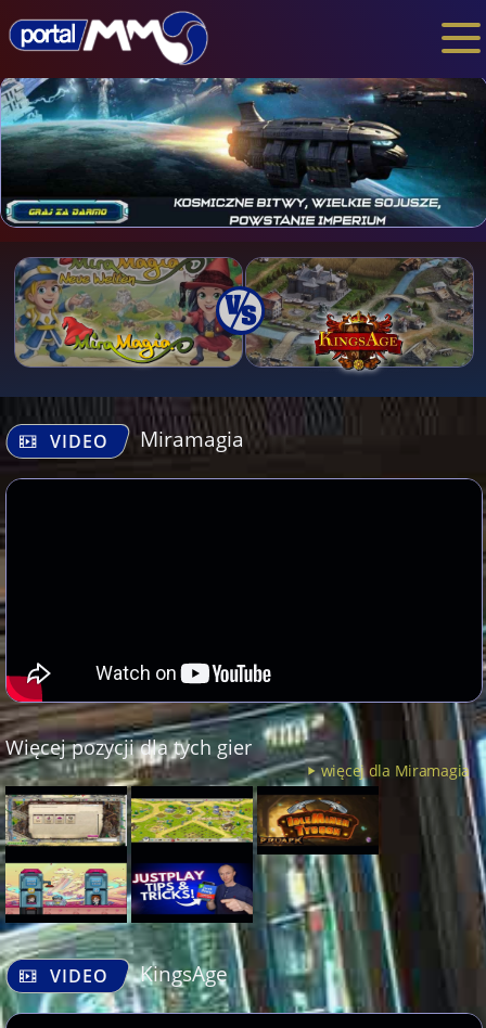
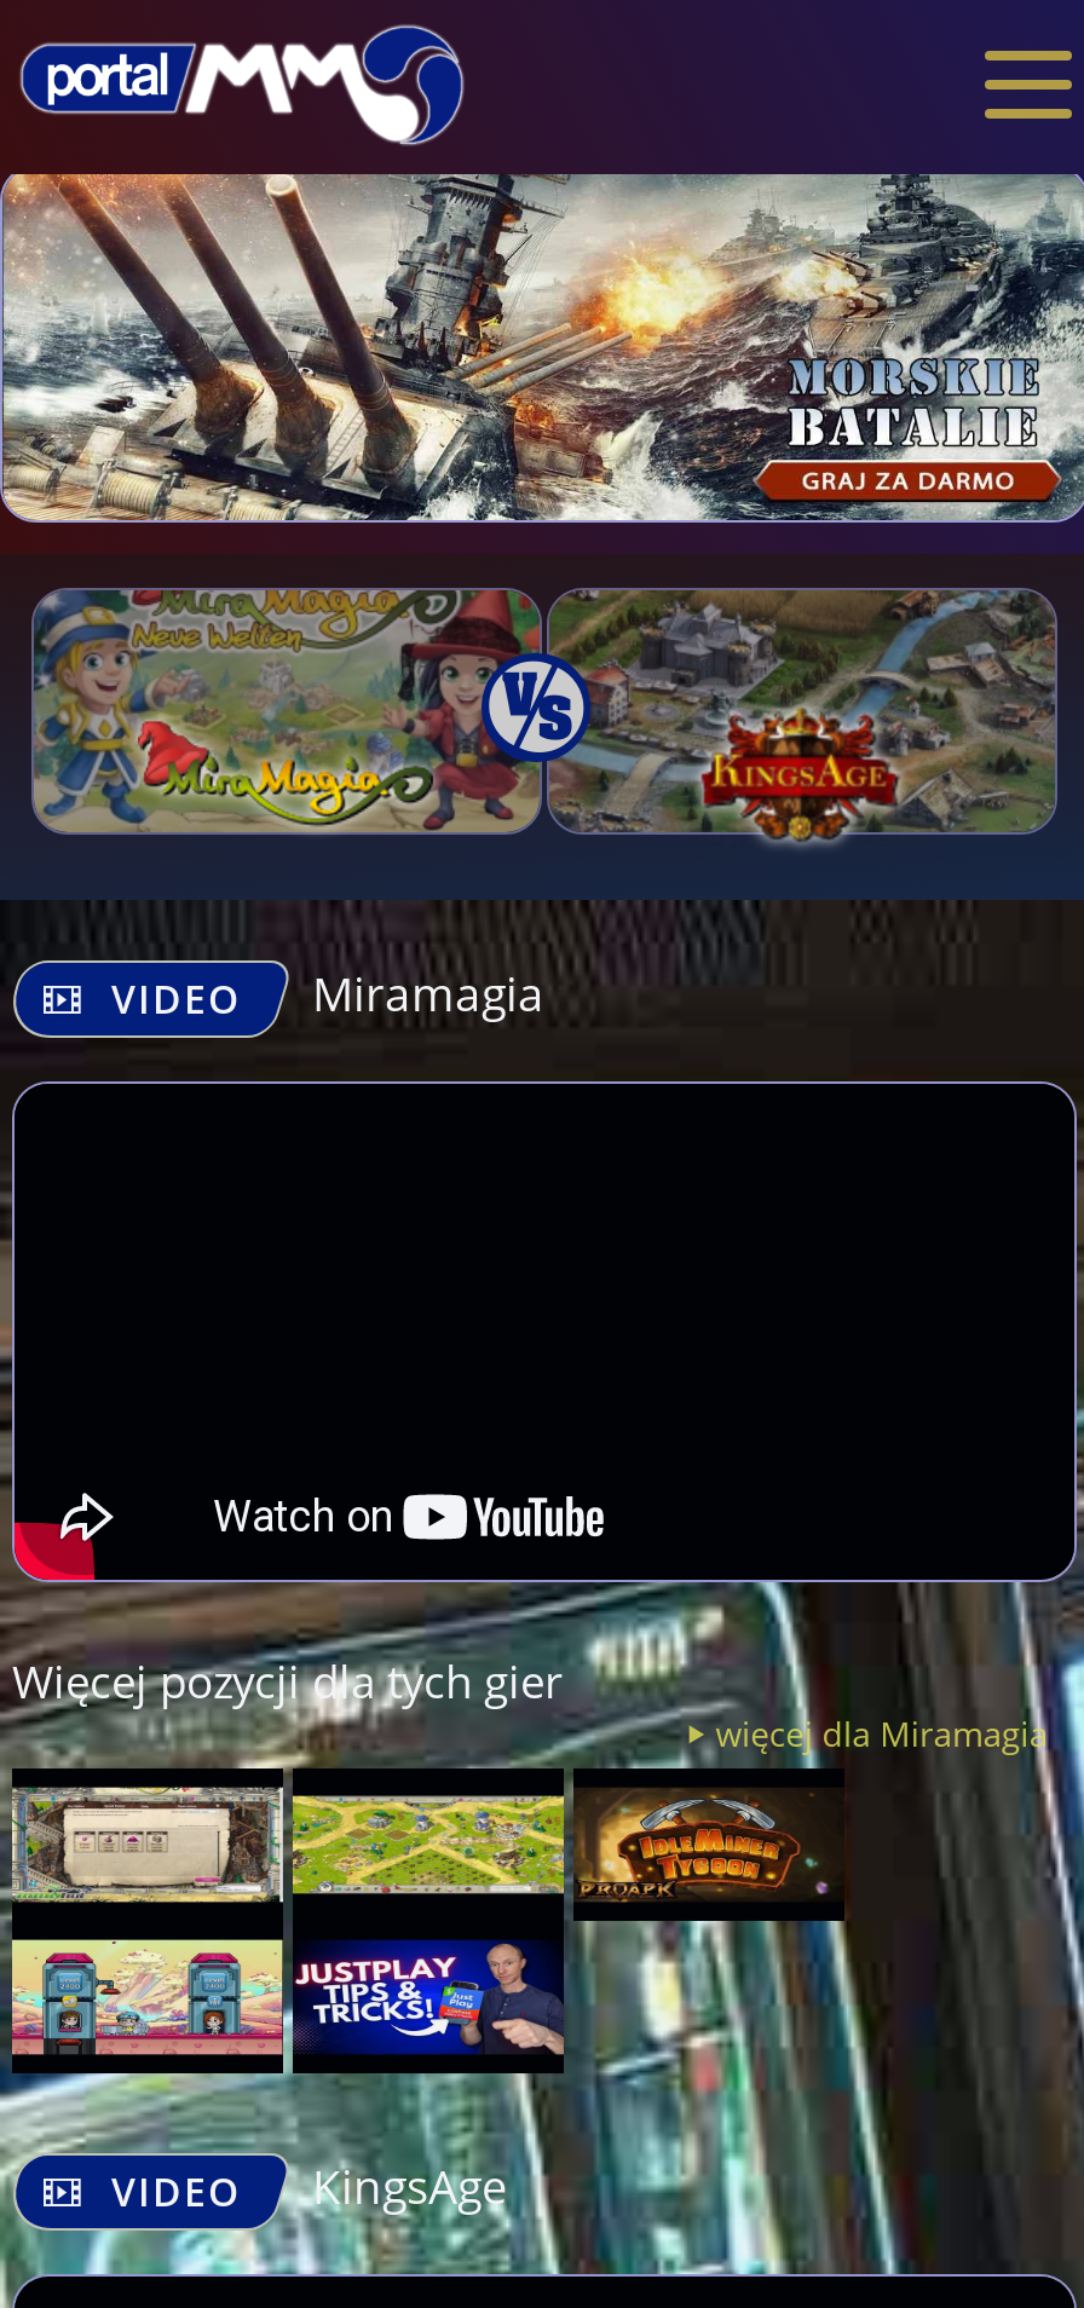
- [image]
+ [image]
